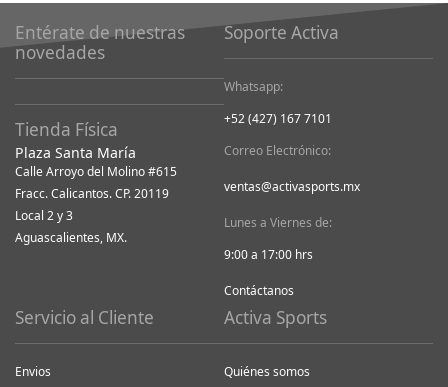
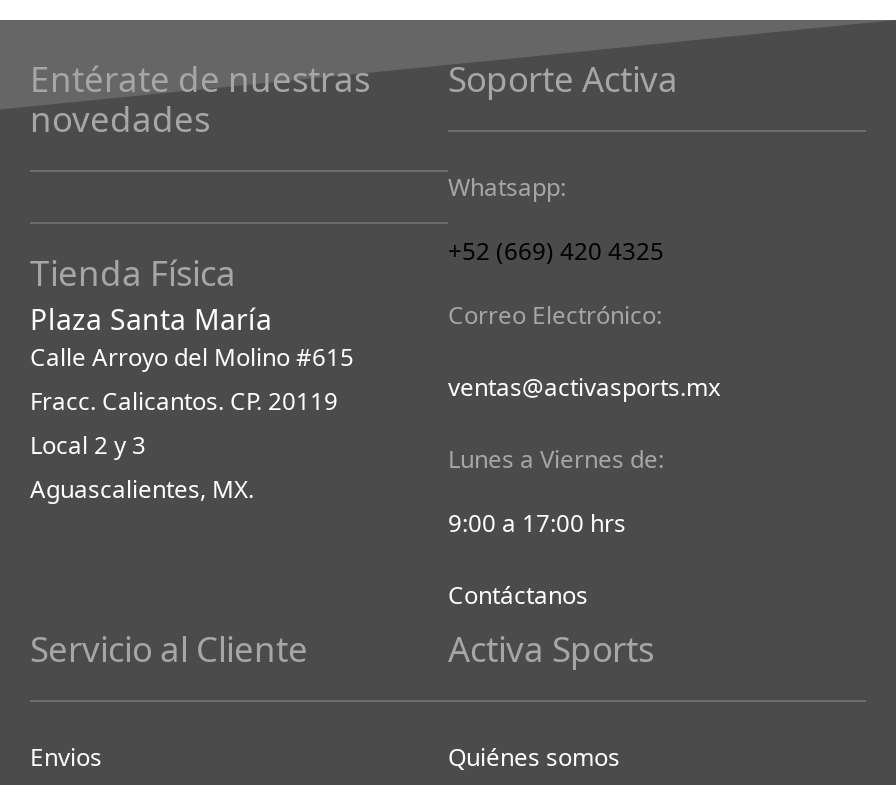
- +52 (427) 167 7101
+ +52 (669) 420 4325
